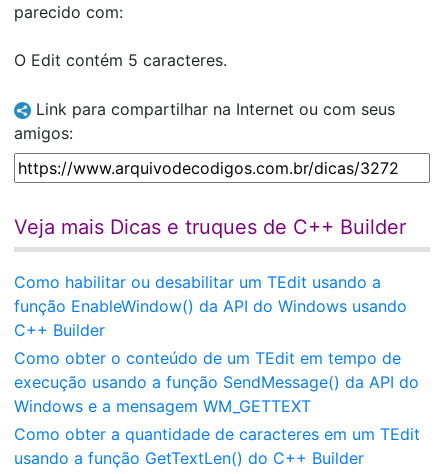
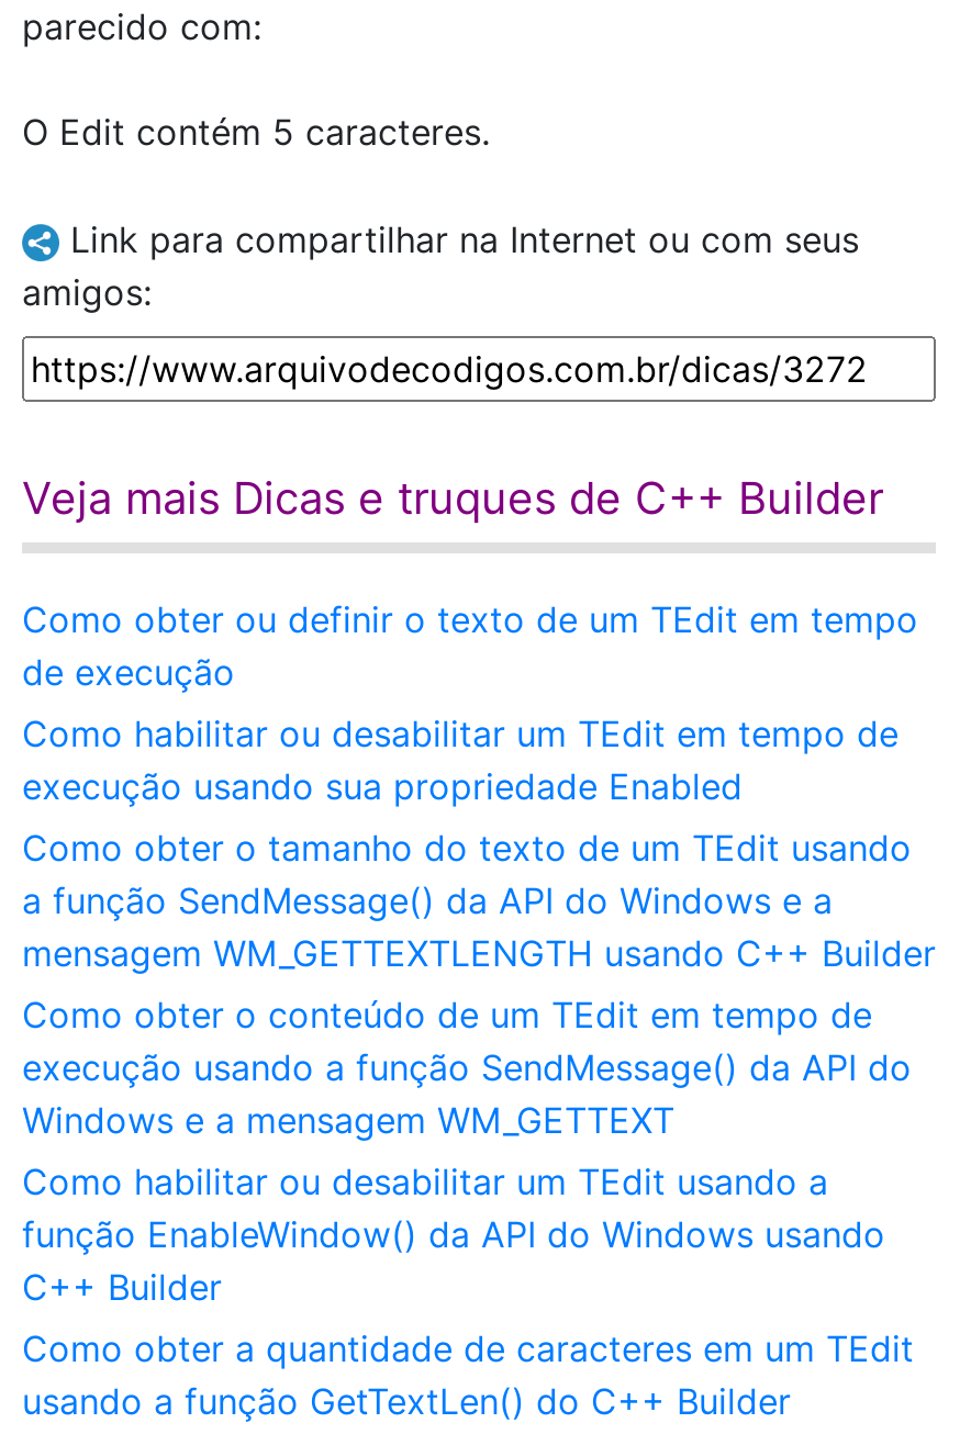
+ Como obter ou definir o texto de um TEdit em tempo
+ de execução
+ Como habilitar ou desabilitar um TEdit em tempo de
+ execução usando sua propriedade Enabled
+ Como obter o tamanho do texto de um TEdit usando
+ a função SendMessage() da API do Windows e a
+ mensagem WM_GETTEXTLENGTH usando C++ Builder

moved down: Como habilitar ou desabilitar um TEdit usando a | função EnableWindow() da API do Windows usando | C++ Builder

moved up: Como obter o conteúdo de um TEdit em tempo de | execução usando a função SendMessage() da API do | Windows e a mensagem WM_GETTEXT
